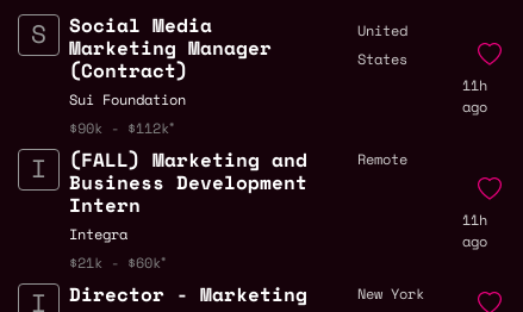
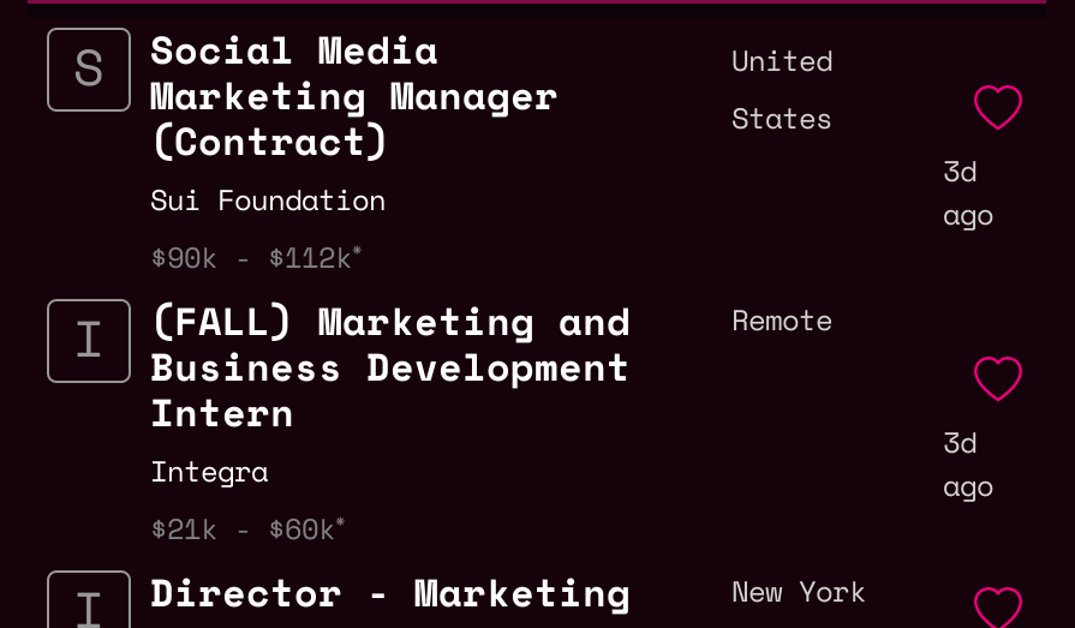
- 11h
+ 3d

- 11h
+ 3d
